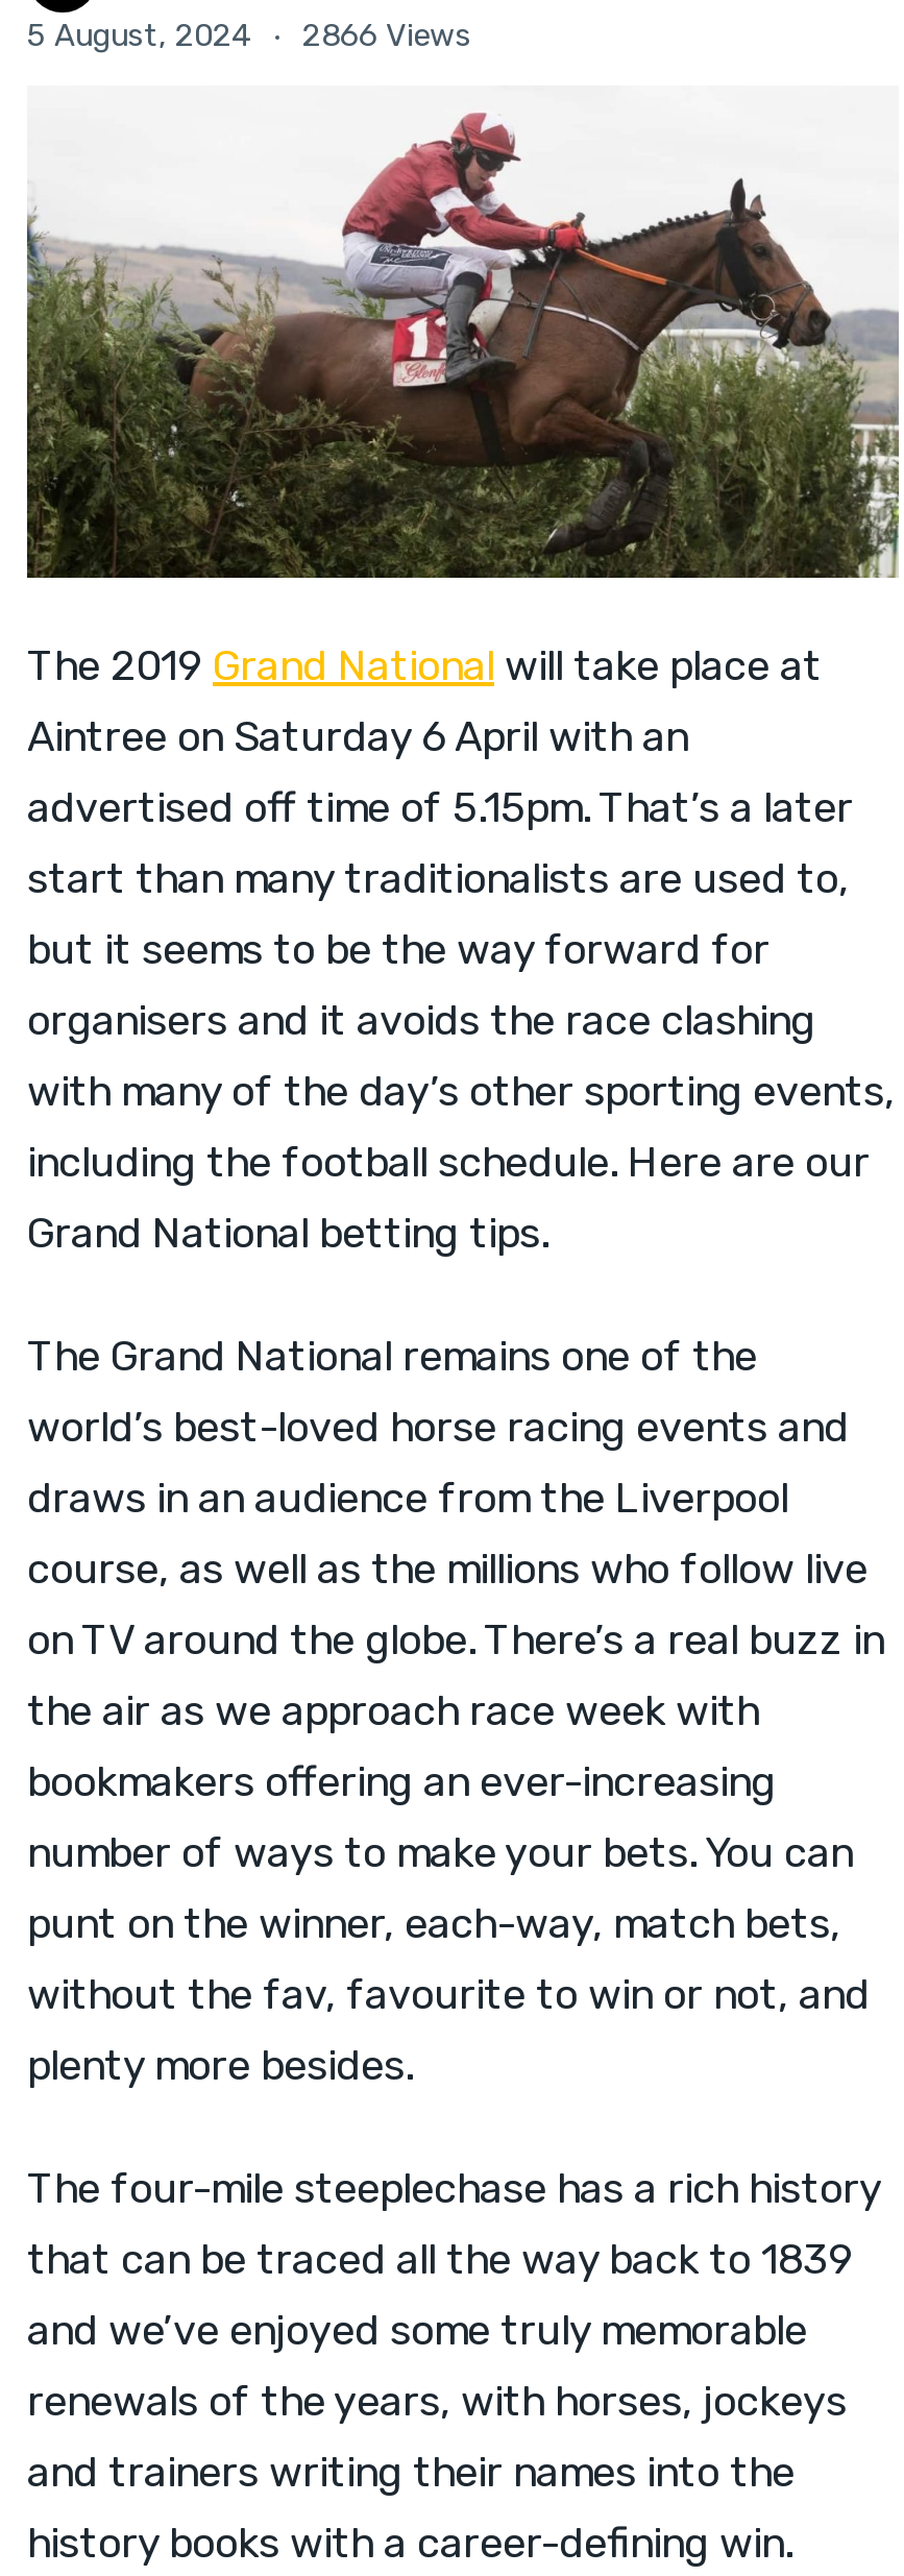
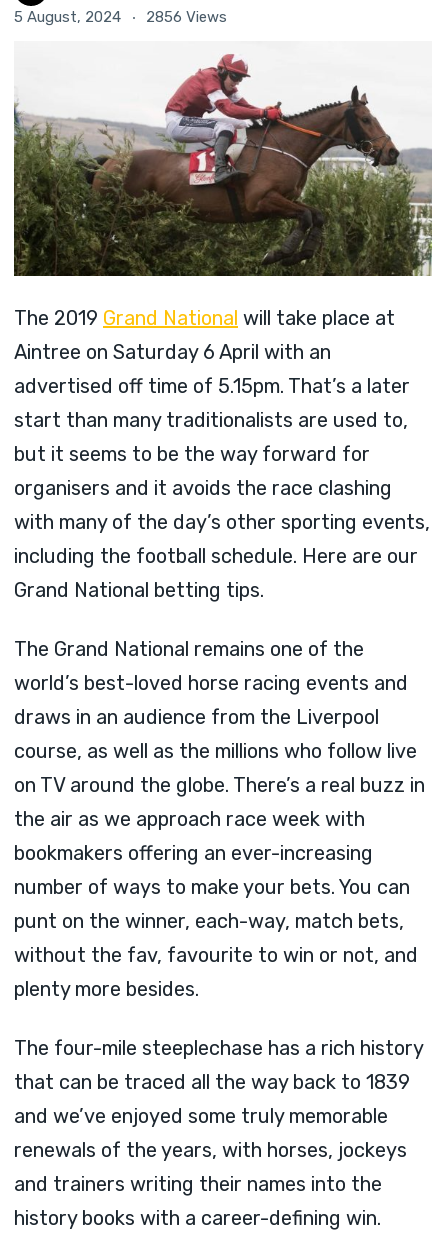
- 5 August, 2024 2866 Views
+ 5 August, 2024 2856 Views
